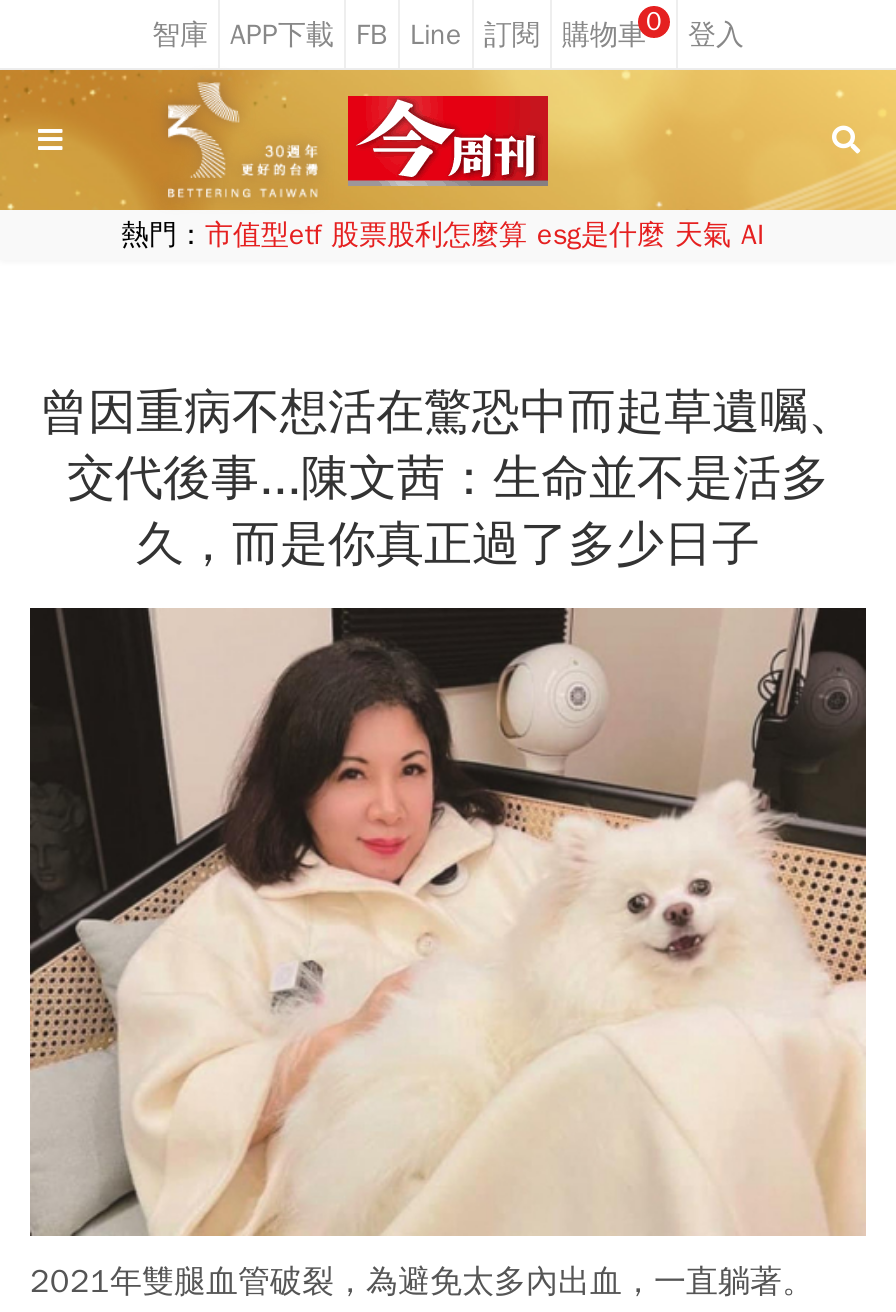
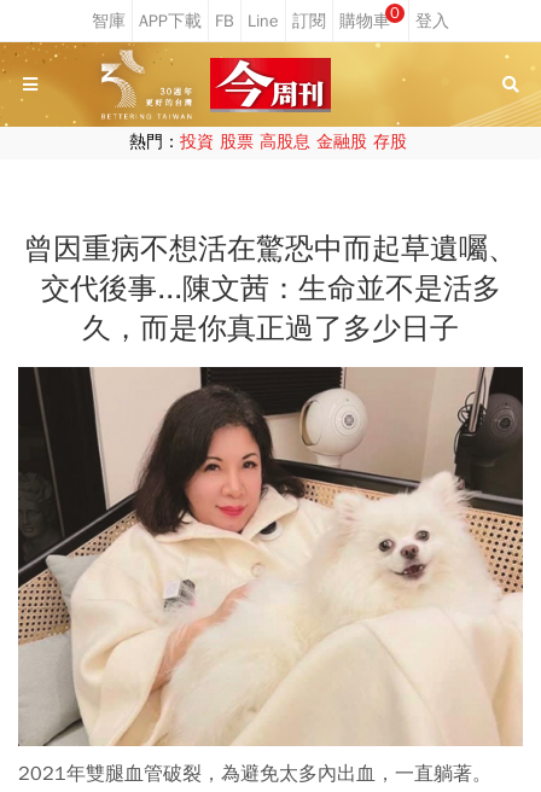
- 熱門：市值型etf 股票股利怎麼算 esg是什麼 天氣 AI
+ 熱門：投資 股票 高股息 金融股 存股
